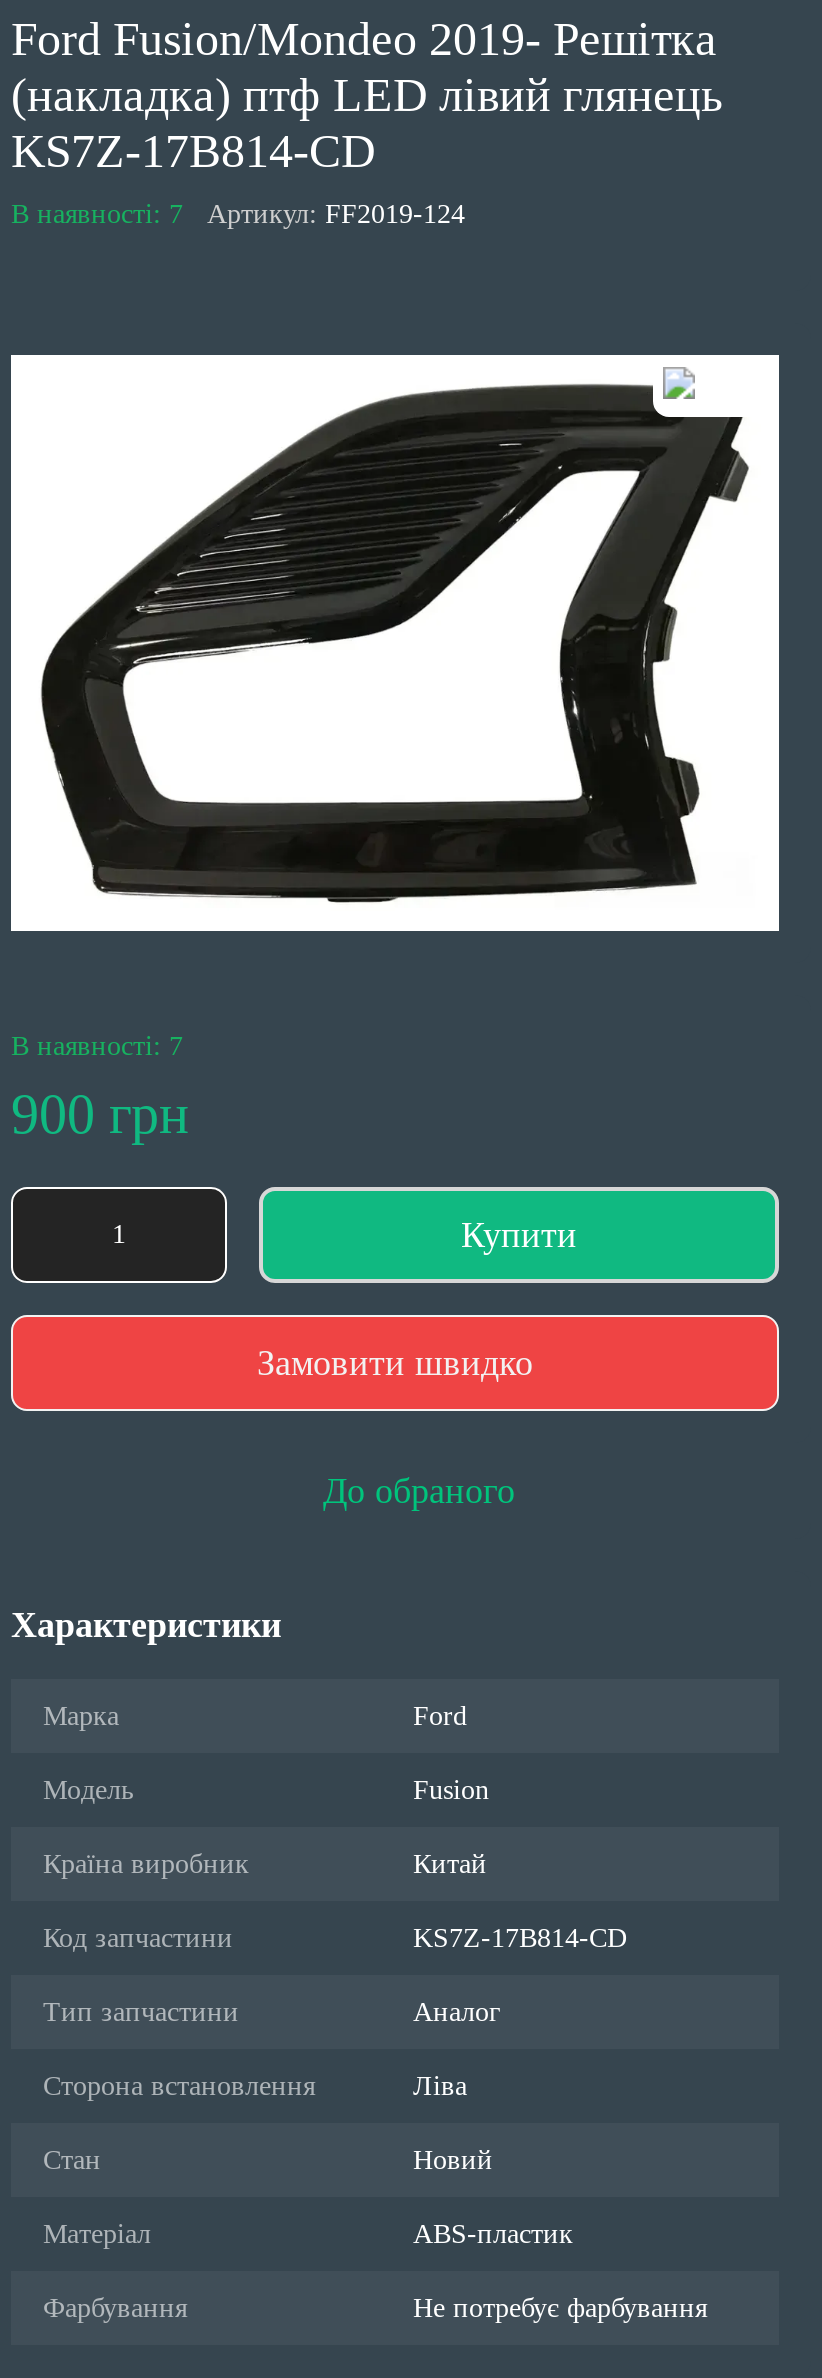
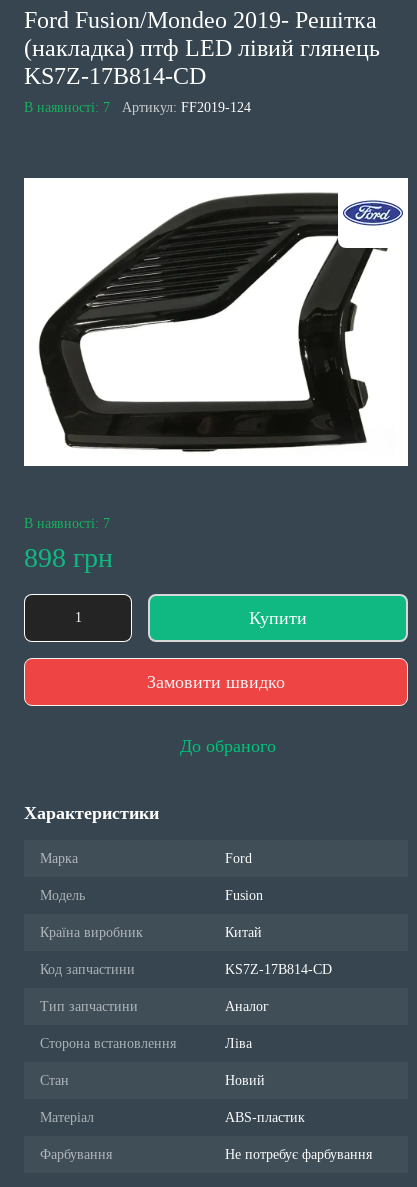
- [image]
+ [image]

- 900 грн
+ 898 грн
